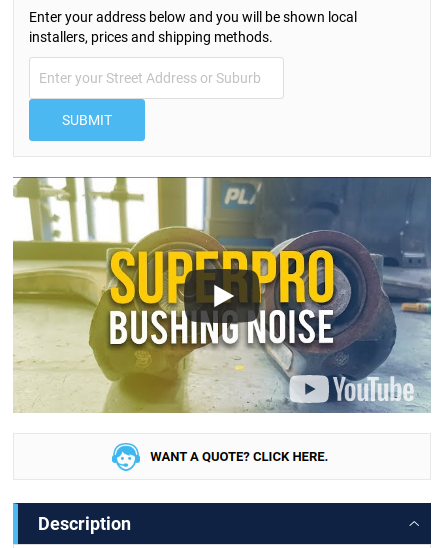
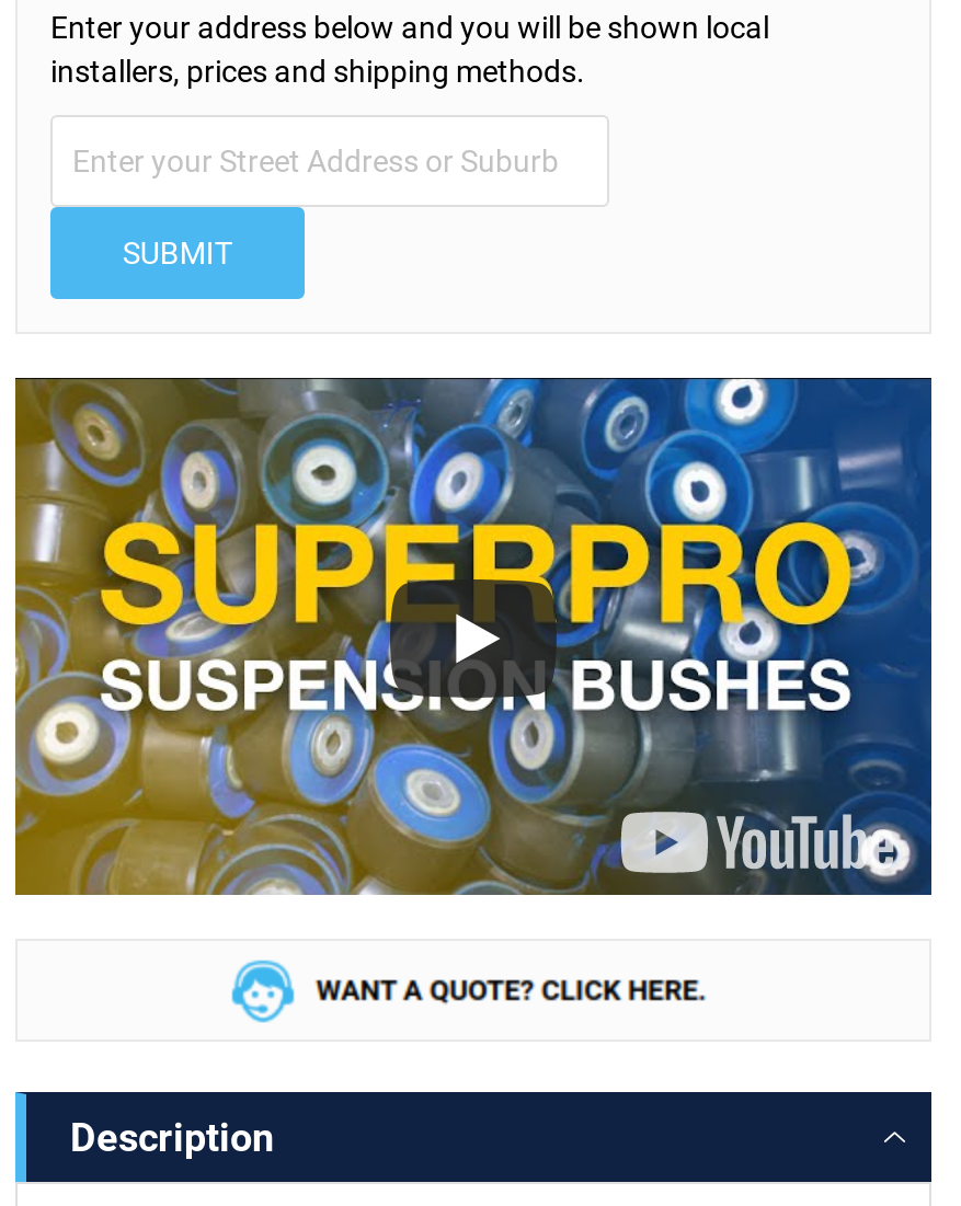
- [image]
+ [image]
